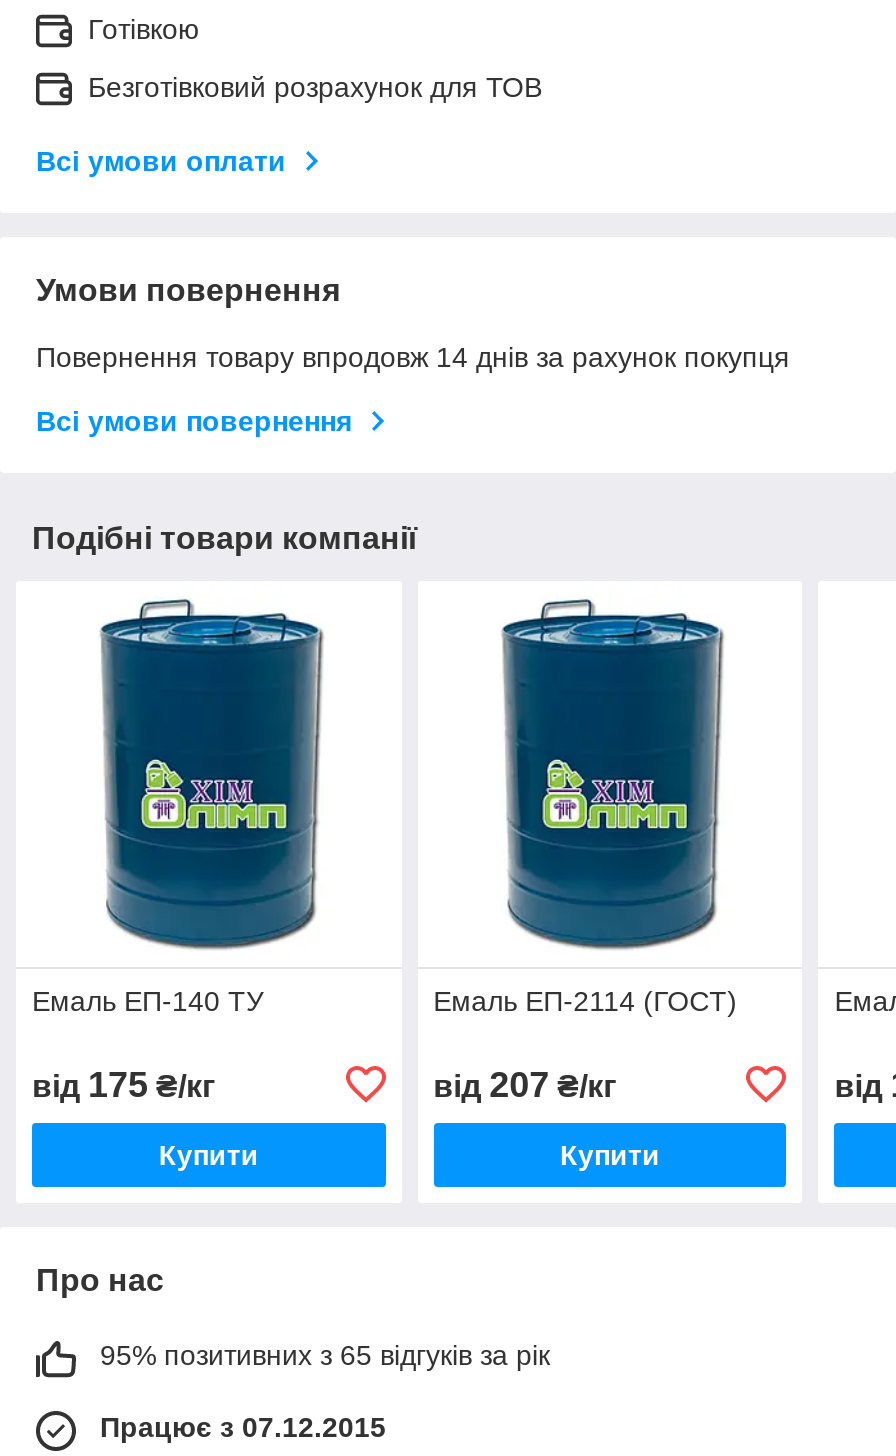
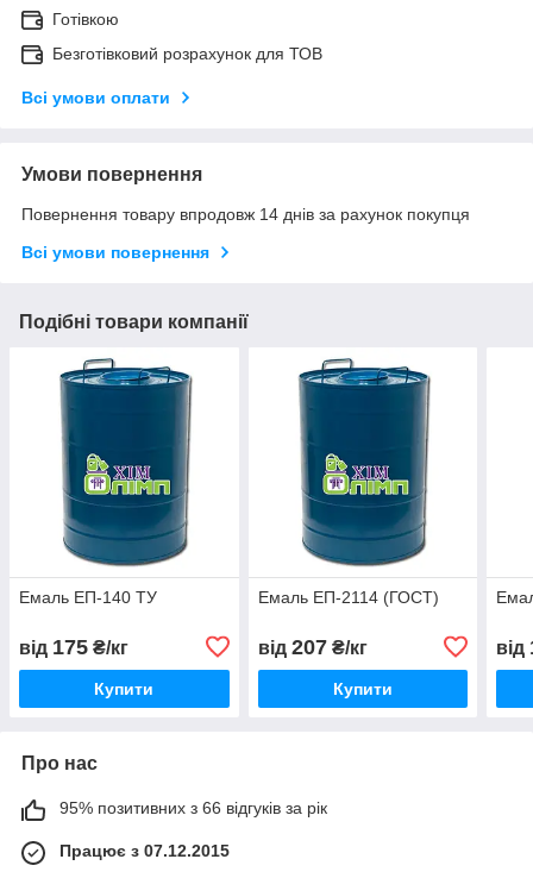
- 95% позитивних з 65 відгуків за рік
+ 95% позитивних з 66 відгуків за рік
